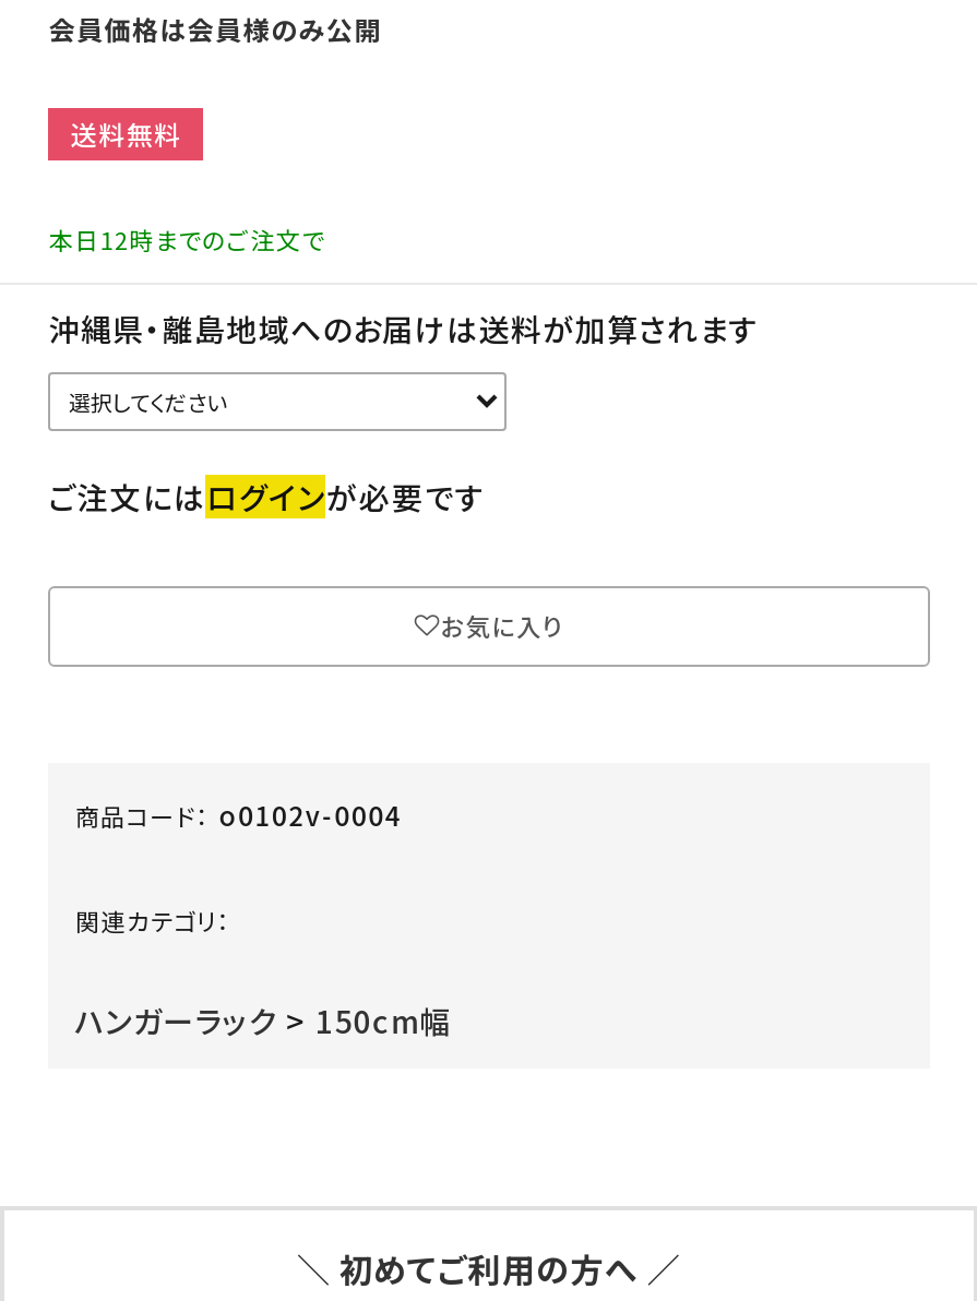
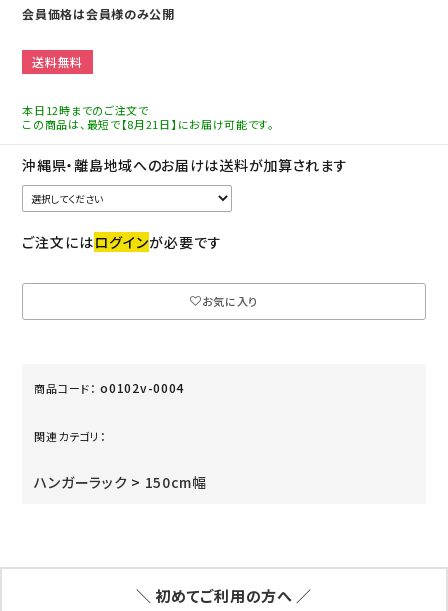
+ この商品は、最短で【8月21日】にお届け可能です。
